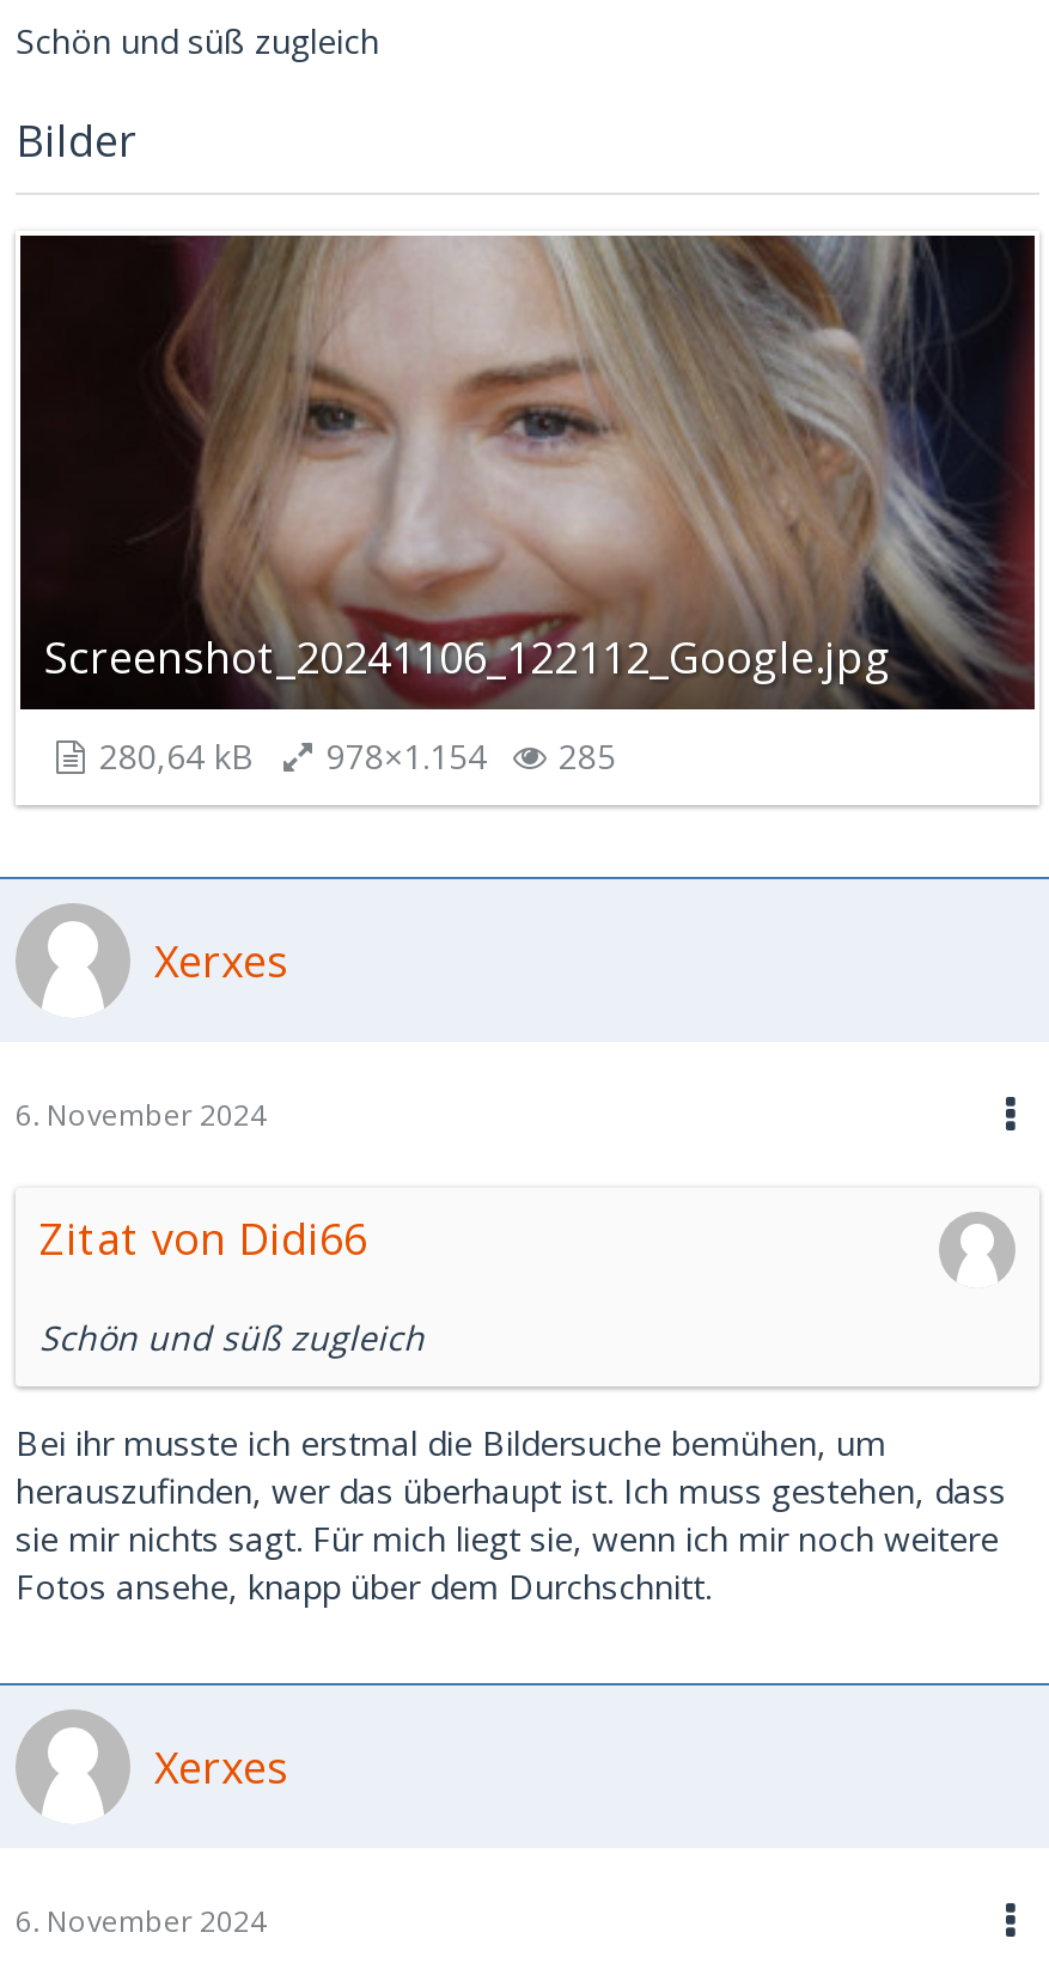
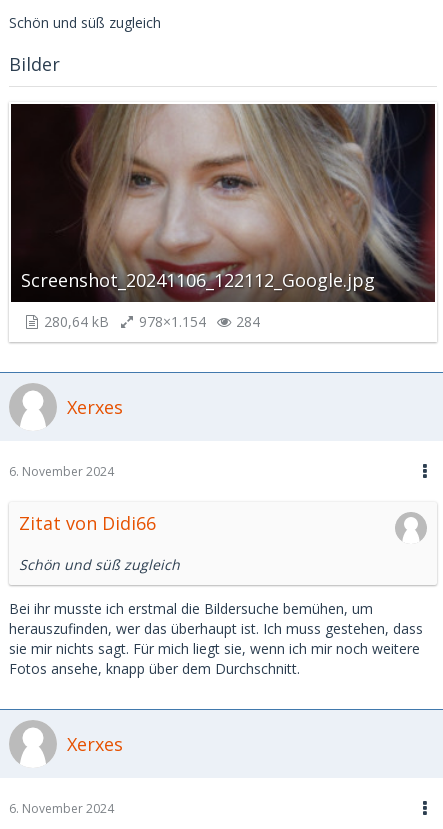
- 280,64 kB 978×1.154 285
+ 280,64 kB 978×1.154 284
